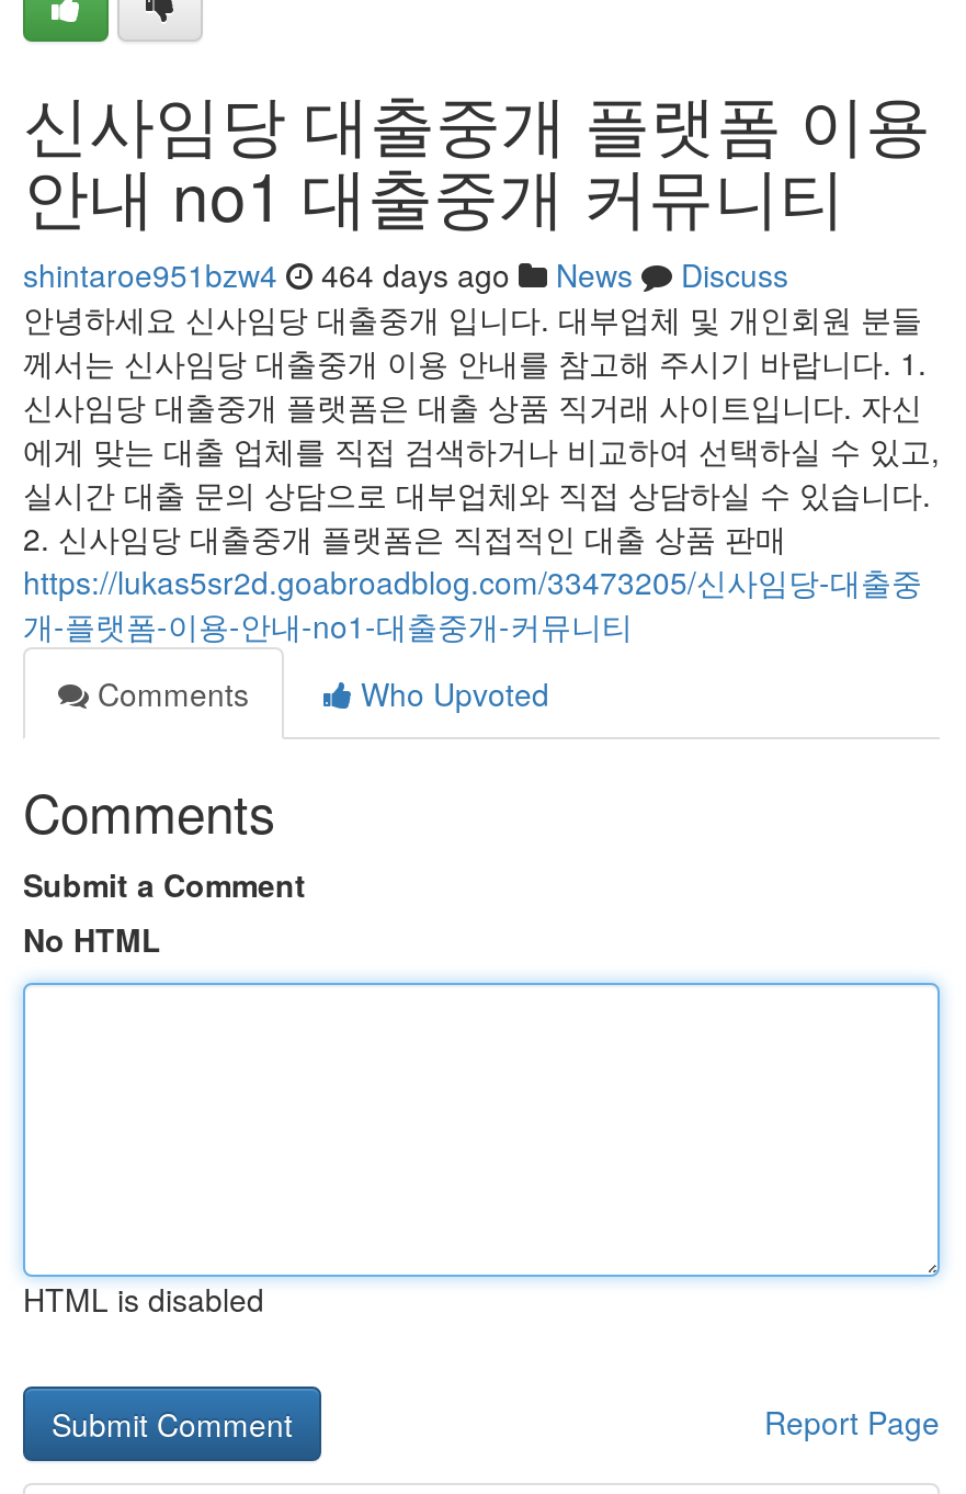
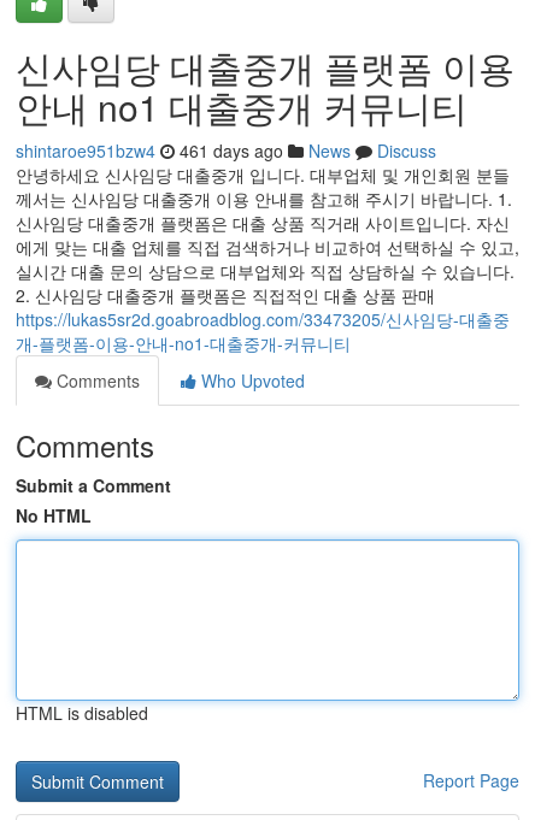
- shintaroe951bzw4 464 days ago News Discuss
+ shintaroe951bzw4 461 days ago News Discuss
